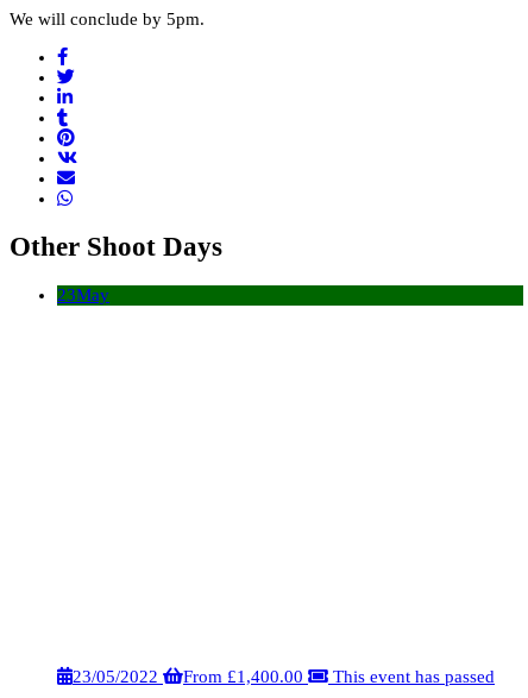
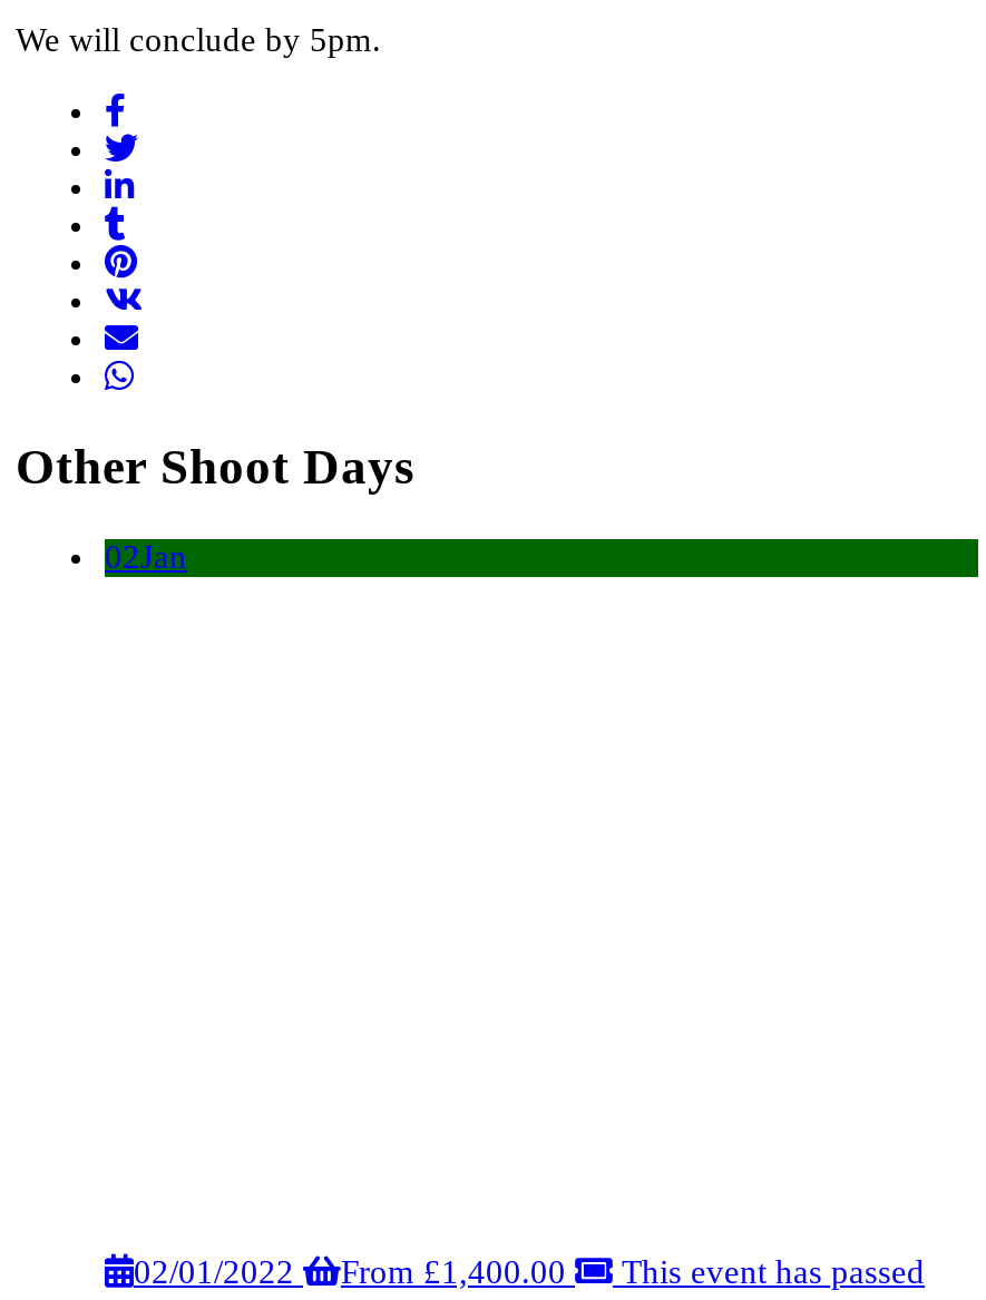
- 23May
+ 02Jan

- 23/05/2022 From £1,400.00 This event has passed
+ 02/01/2022 From £1,400.00 This event has passed
